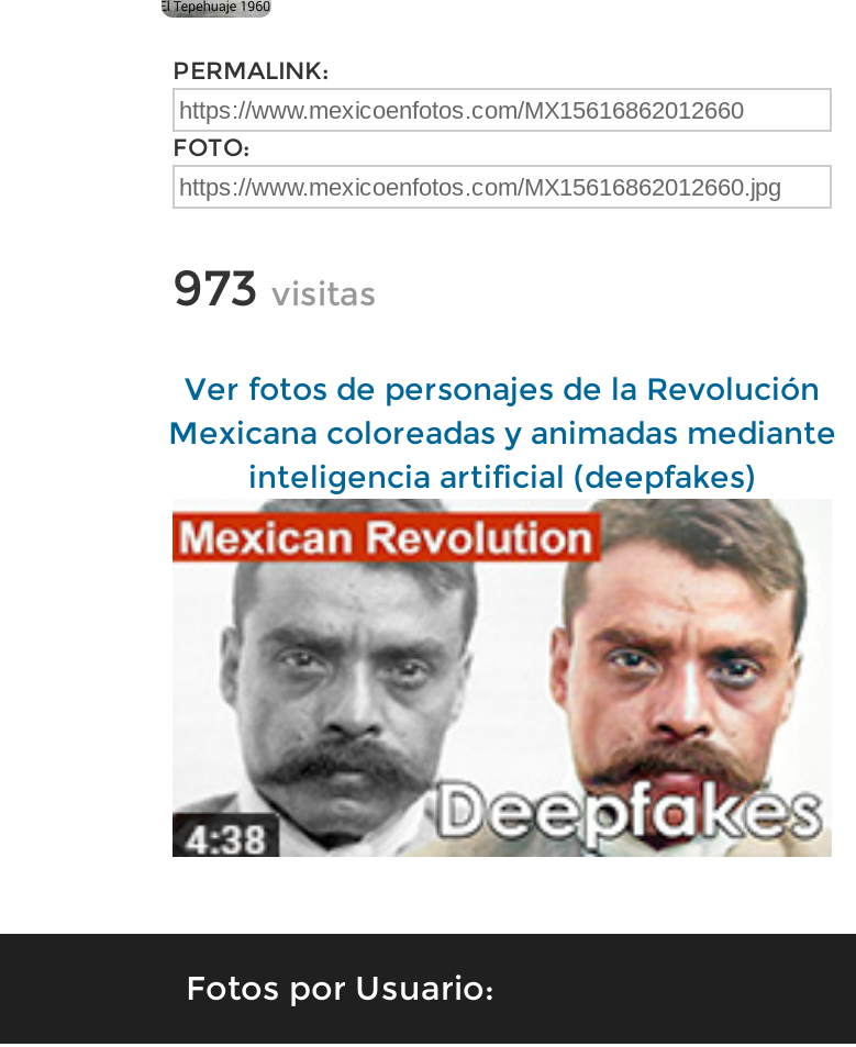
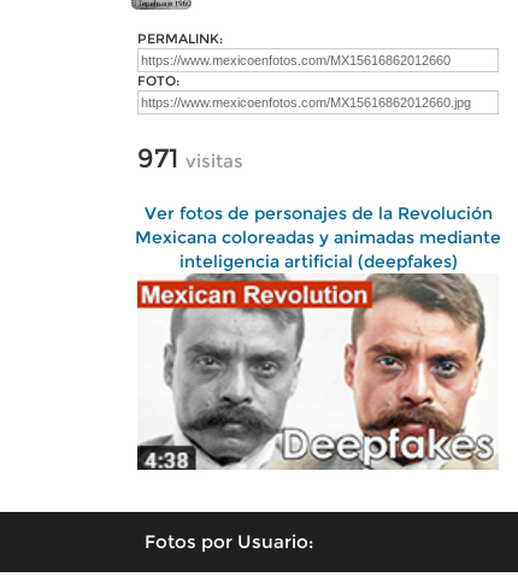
- 973 visitas
+ 971 visitas
